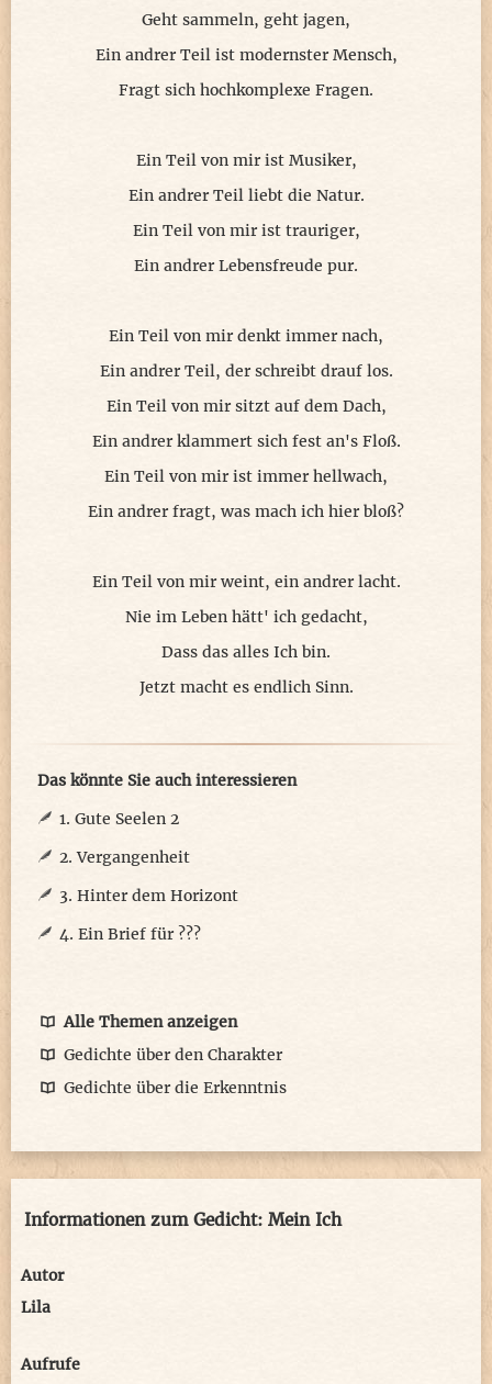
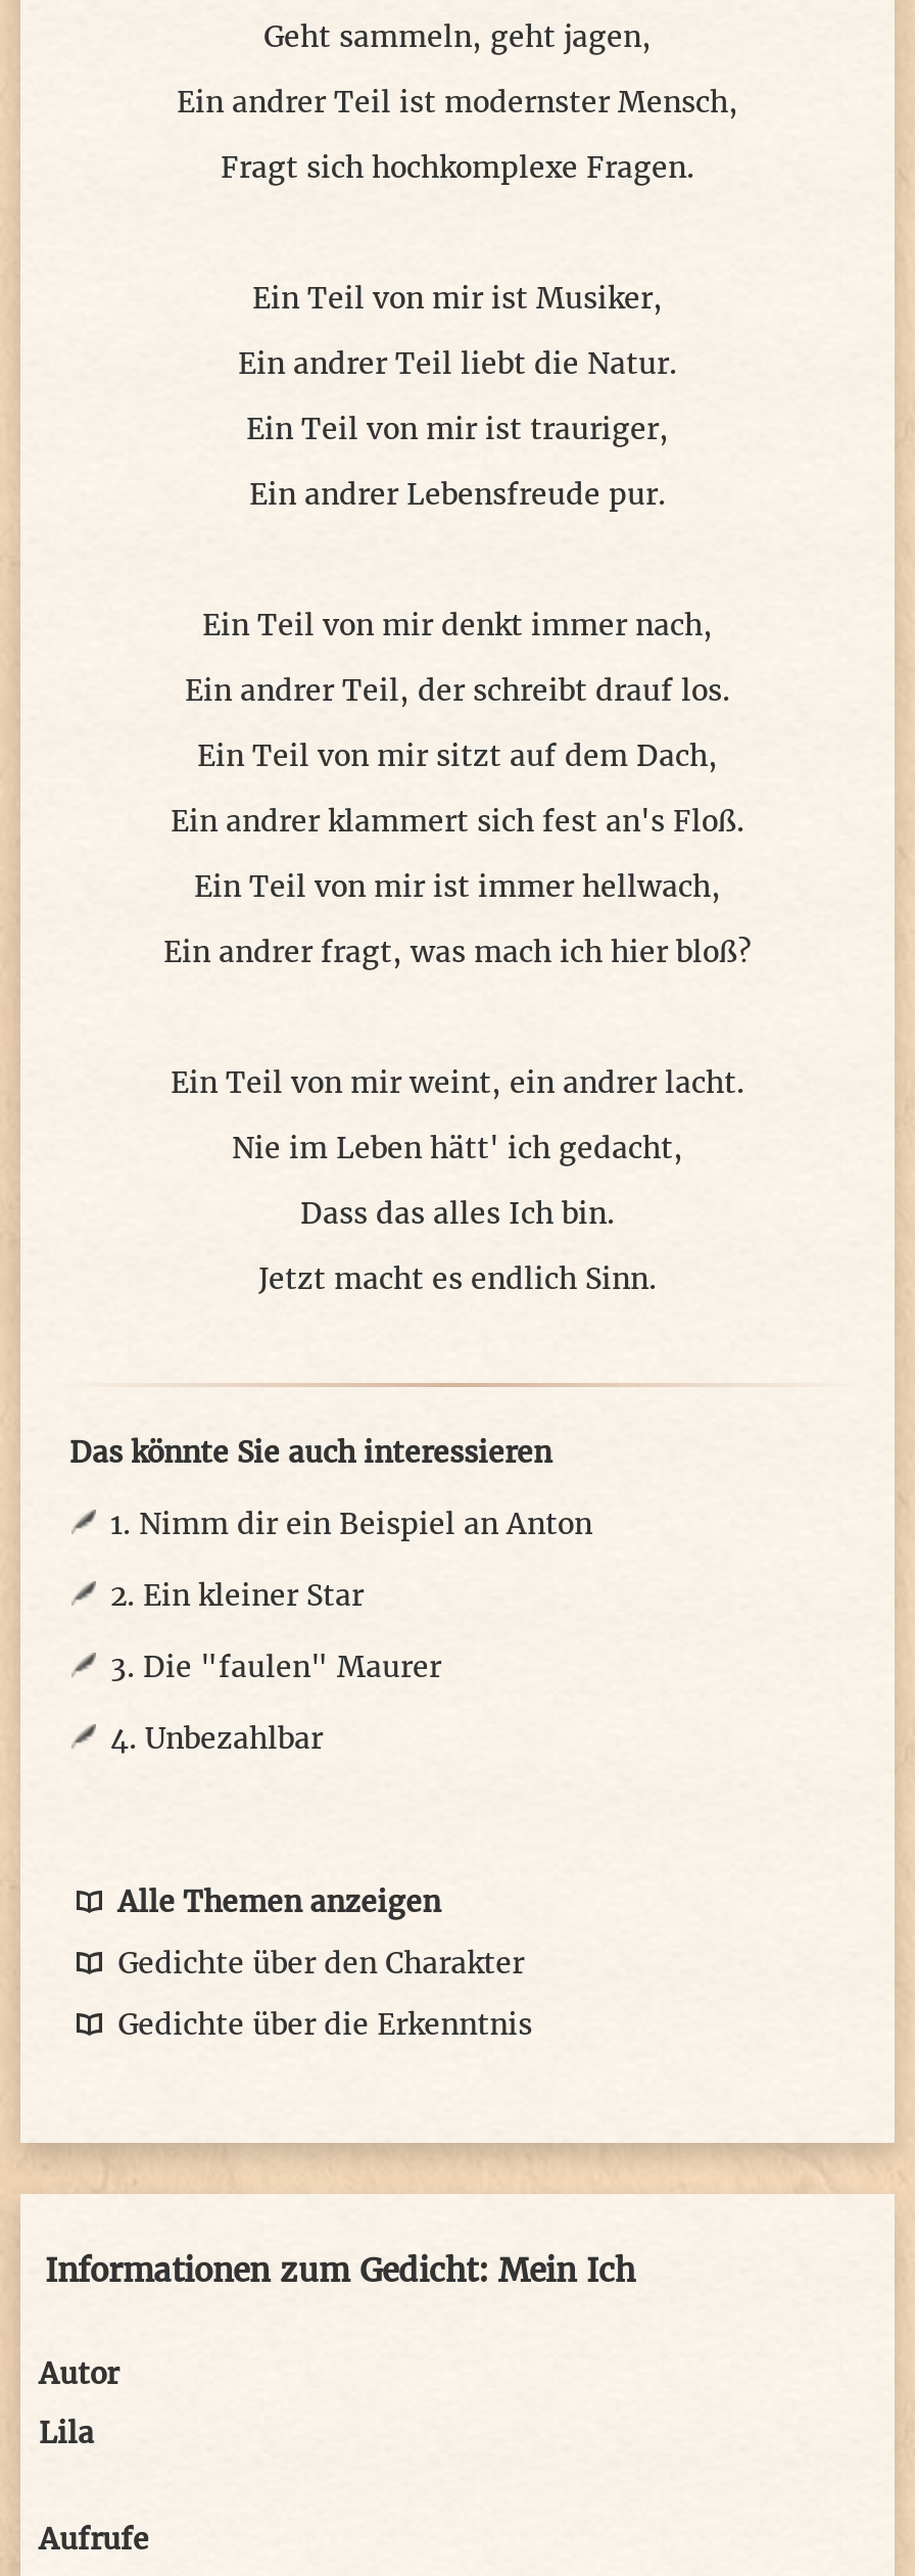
- 1. Gute Seelen 2
+ 1. Nimm dir ein Beispiel an Anton

- 2. Vergangenheit
+ 2. Ein kleiner Star

- 3. Hinter dem Horizont
+ 3. Die "faulen" Maurer

- 4. Ein Brief für ???
+ 4. Unbezahlbar
